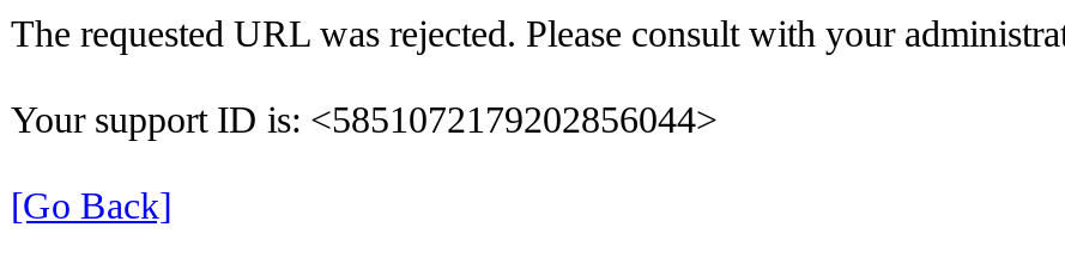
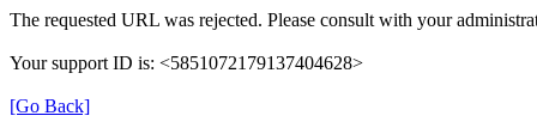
- Your support ID is: <5851072179202856044>
+ Your support ID is: <5851072179137404628>
